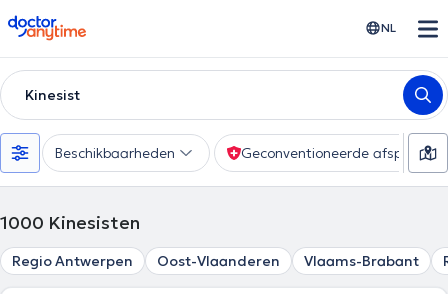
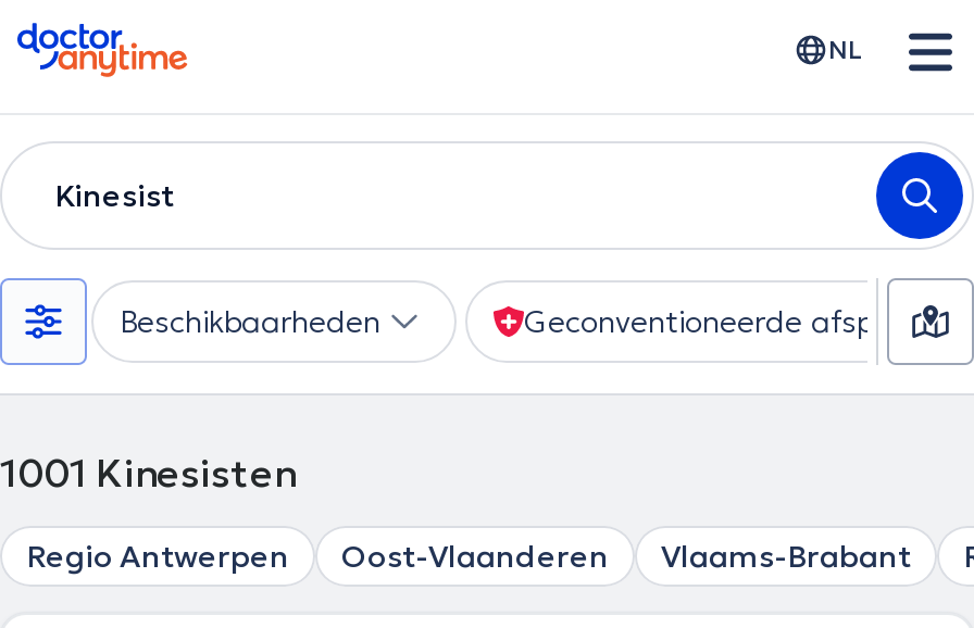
- 1000 Kinesisten
+ 1001 Kinesisten
